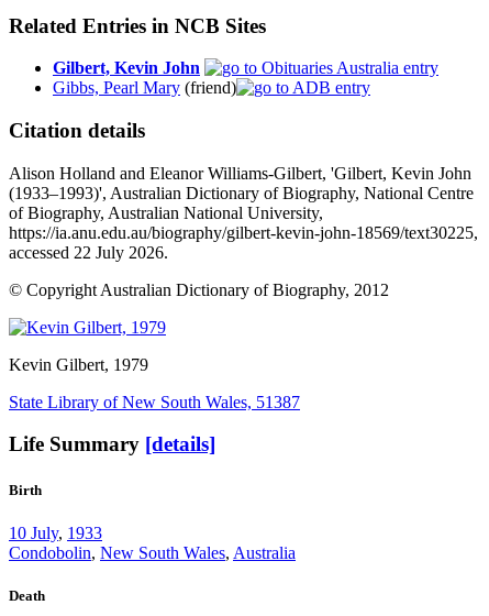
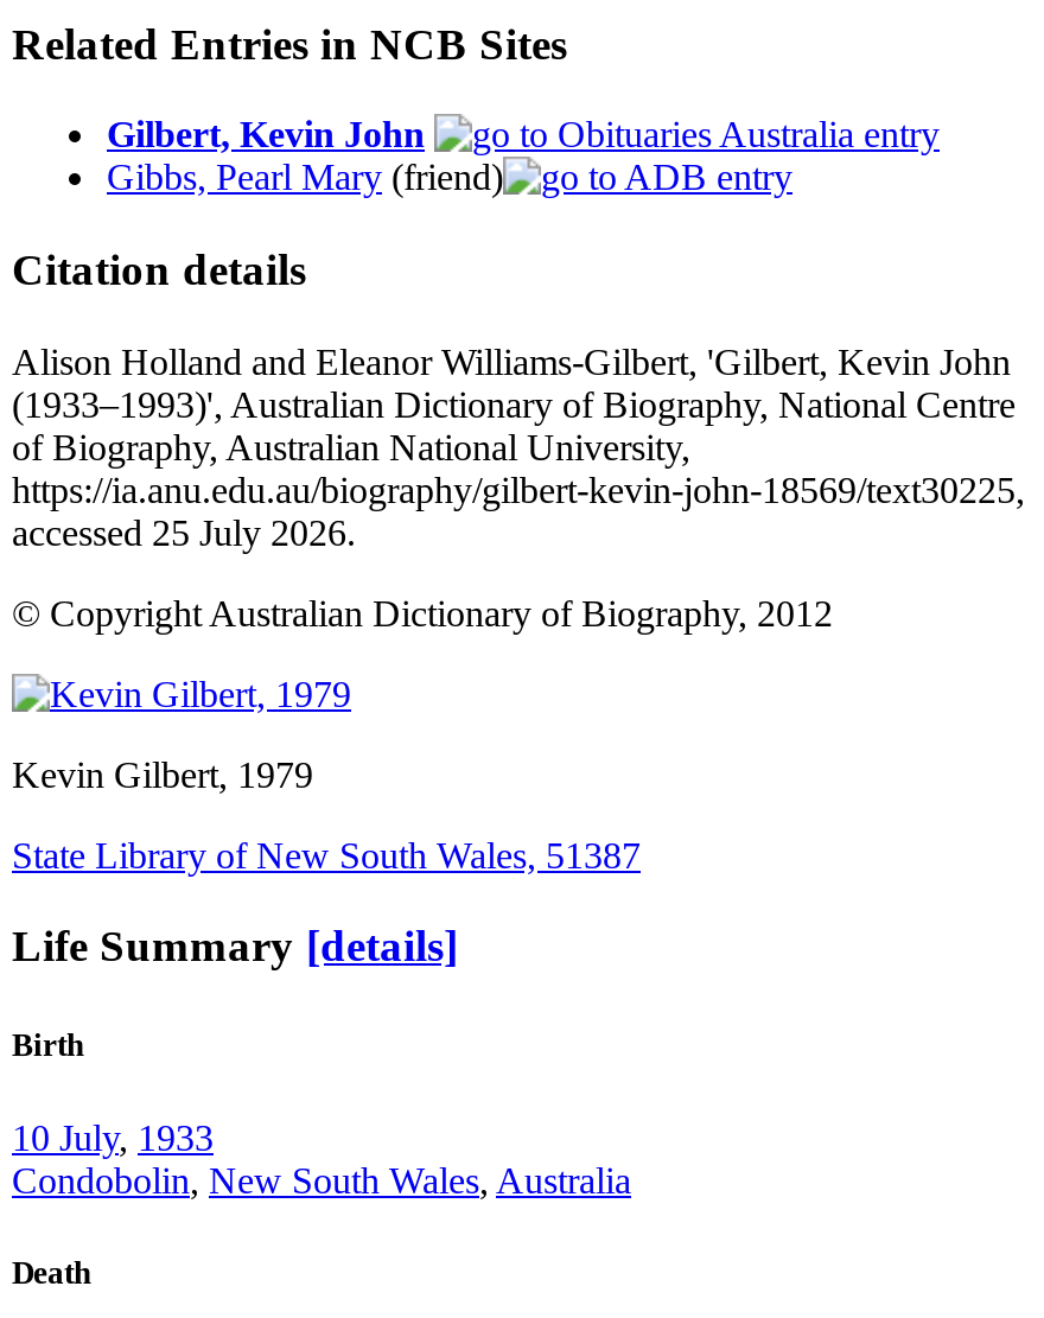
- accessed 22 July 2026.
+ accessed 25 July 2026.
